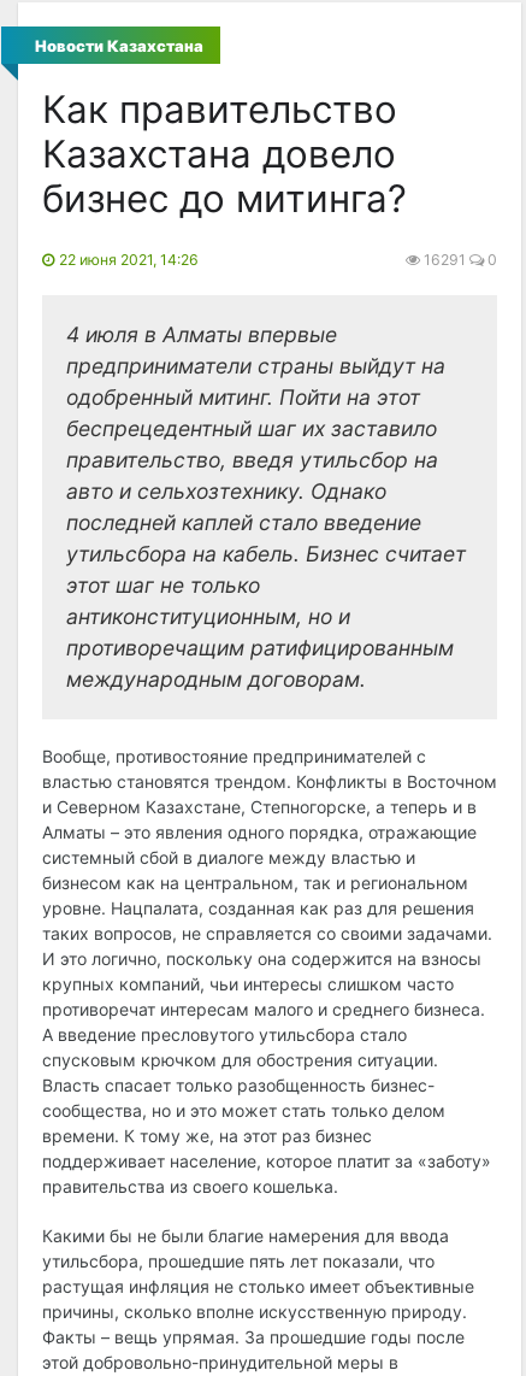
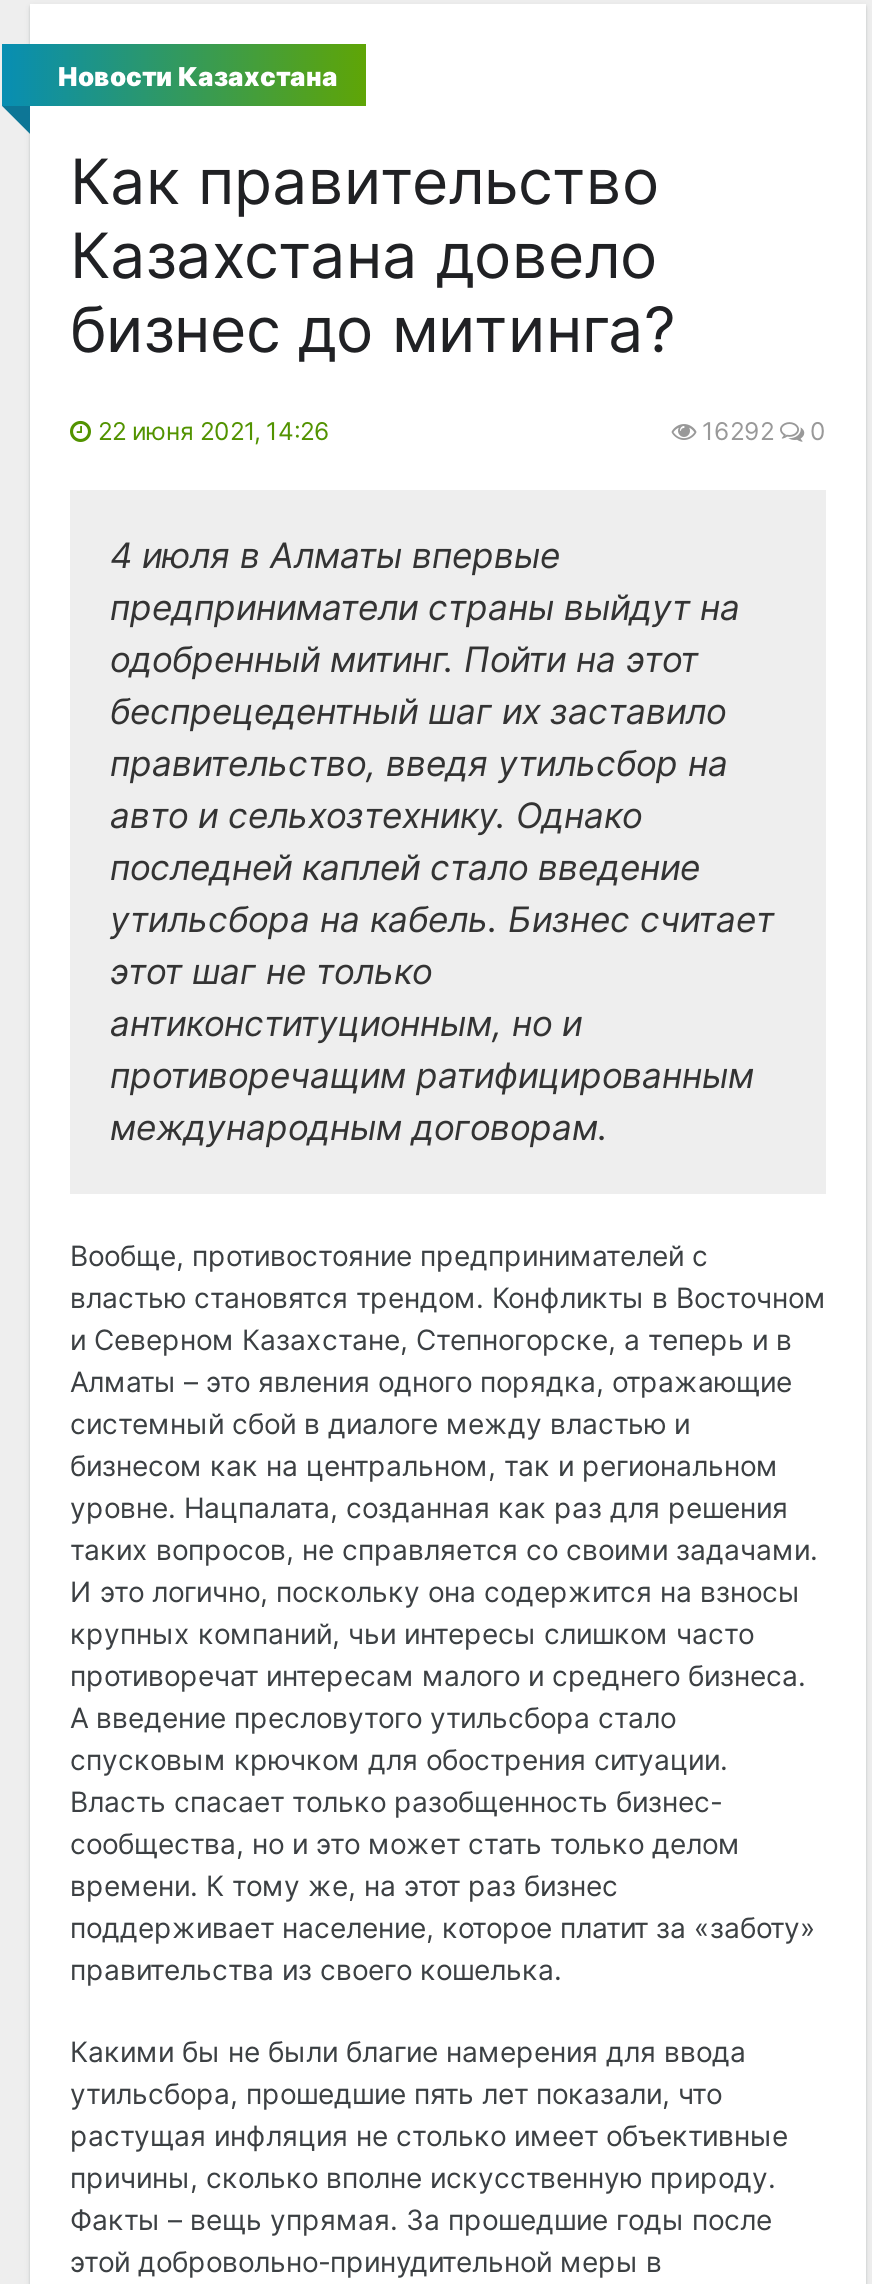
- 16291 0
+ 16292 0
